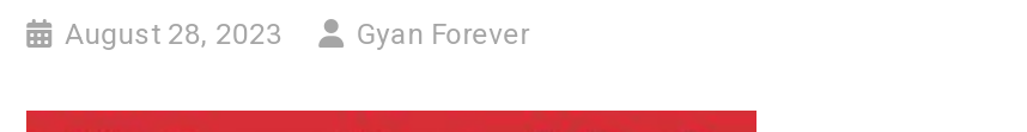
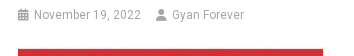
- August 28, 2023
+ November 19, 2022
